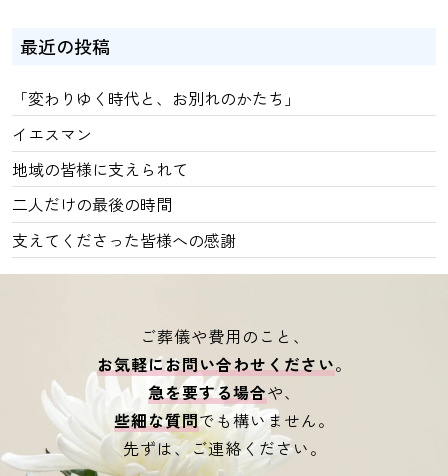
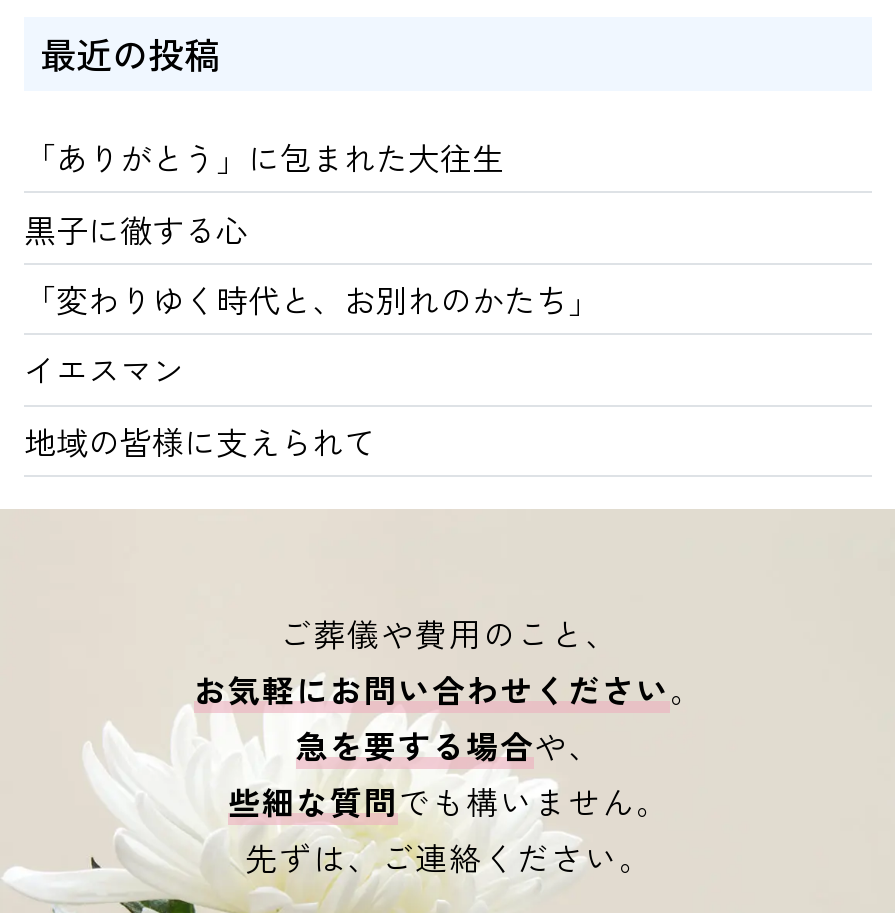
+ 「ありがとう」に包まれた大往生
+ 黒子に徹する心

moved down: 「変わりゆく時代と、お別れのかたち」 | イエスマン | 地域の皆様に支えられて

- 二人だけの最後の時間
- 支えてくださった皆様への感謝
